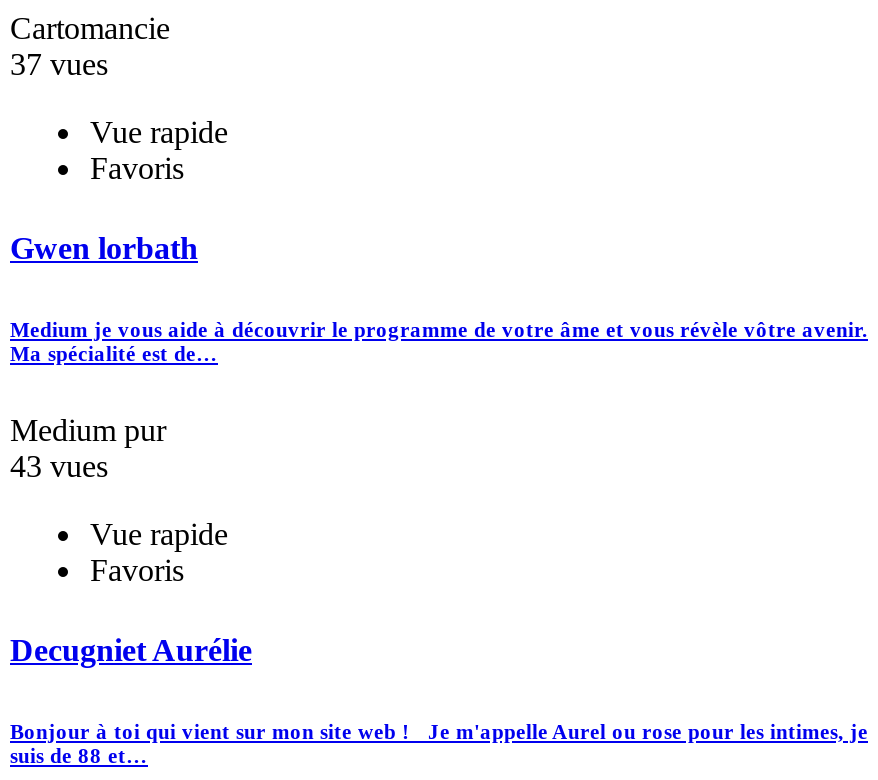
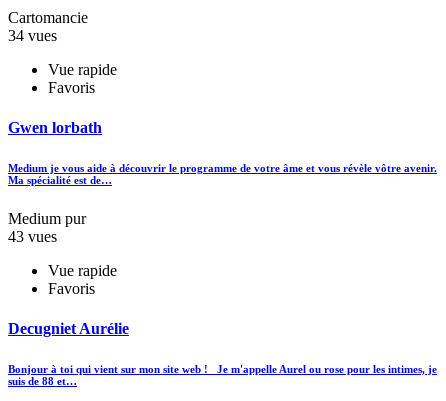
- 37 vues
+ 34 vues
